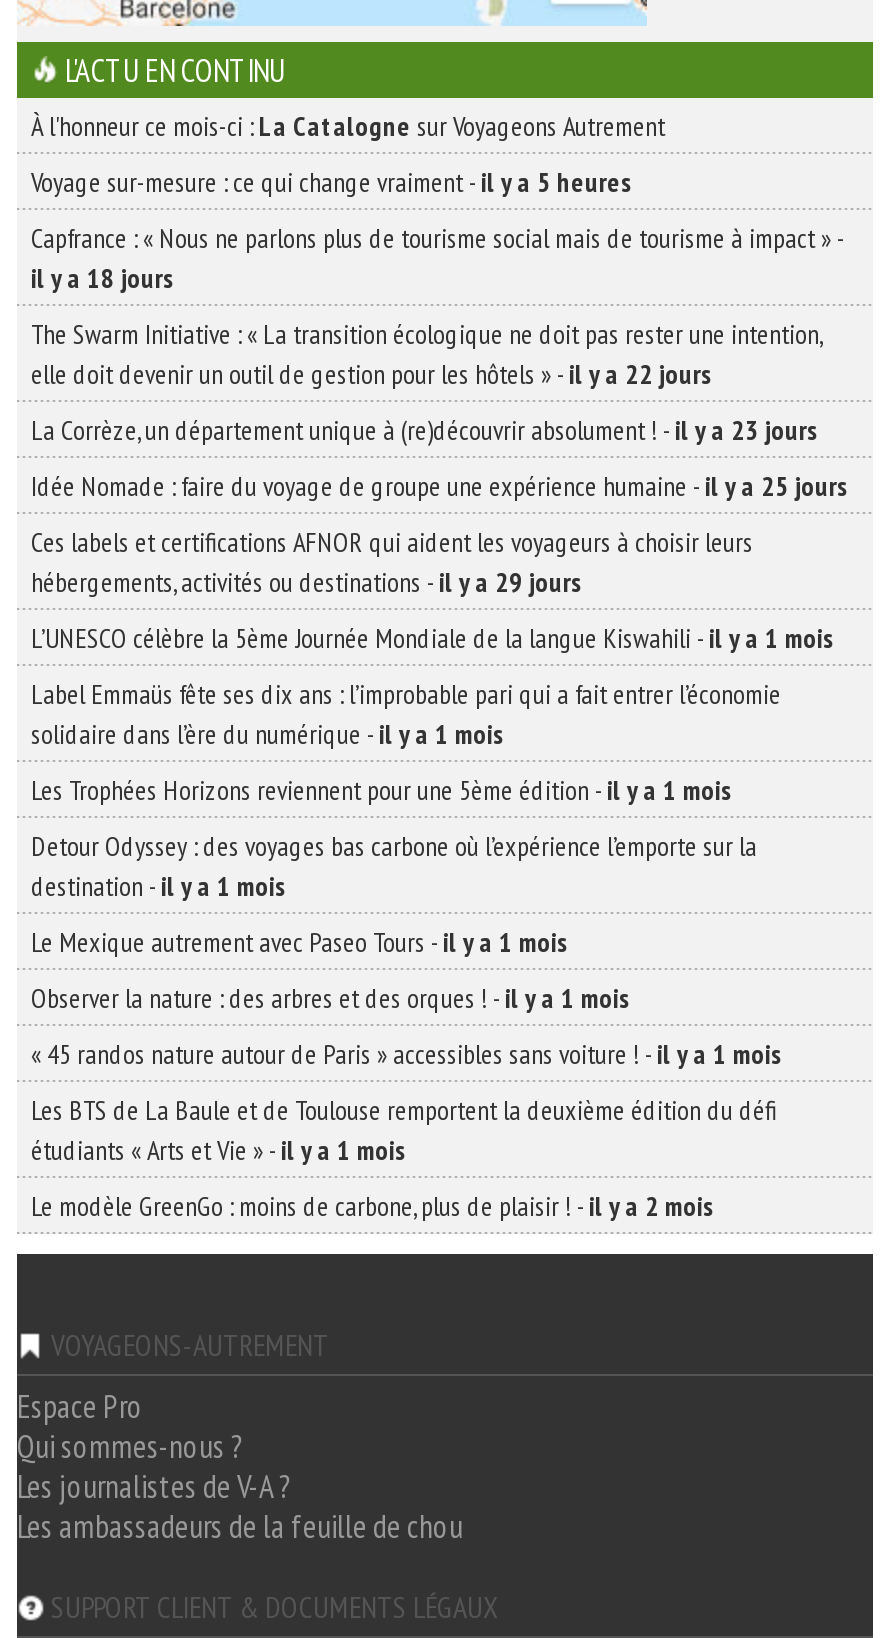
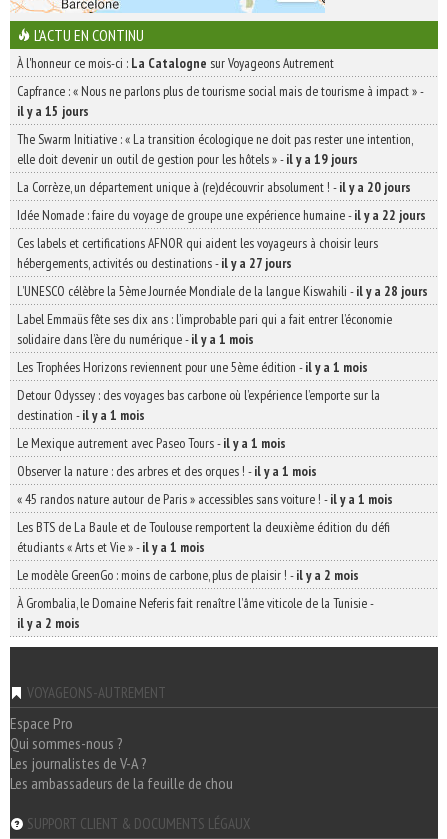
- Voyage sur-mesure : ce qui change vraiment - il y a 5 heures

moved up: Capfrance : « Nous ne parlons plus de tourisme social mais de tourisme à impact » -

- il y a 18 jours
+ il y a 15 jours

moved up: The Swarm Initiative : « La transition écologique ne doit pas rester une intention,

- elle doit devenir un outil de gestion pour les hôtels » - il y a 22 jours
+ elle doit devenir un outil de gestion pour les hôtels » - il y a 19 jours

- La Corrèze, un département unique à (re)découvrir absolument ! - il y a 23 jours
+ La Corrèze, un département unique à (re)découvrir absolument ! - il y a 20 jours

- Idée Nomade : faire du voyage de groupe une expérience humaine - il y a 25 jours
+ Idée Nomade : faire du voyage de groupe une expérience humaine - il y a 22 jours

moved up: Ces labels et certifications AFNOR qui aident les voyageurs à choisir leurs

- hébergements, activités ou destinations - il y a 29 jours
+ hébergements, activités ou destinations - il y a 27 jours

- L’UNESCO célèbre la 5ème Journée Mondiale de la langue Kiswahili - il y a 1 mois
+ L’UNESCO célèbre la 5ème Journée Mondiale de la langue Kiswahili - il y a 28 jours

moved up: Label Emmaüs fête ses dix ans : l’improbable pari qui a fait entrer l’économie | solidaire dans l’ère du numérique - il y a 1 mois | Les Trophées Horizons reviennent pour une 5ème édition - il y a 1 mois | ... | étudiants « Arts et Vie » - il y a 1 mois | Le modèle GreenGo : moins de carbone, plus de plaisir ! - il y a 2 mois

+ À Grombalia, le Domaine Neferis fait renaître l’âme viticole de la Tunisie -
+ il y a 2 mois
